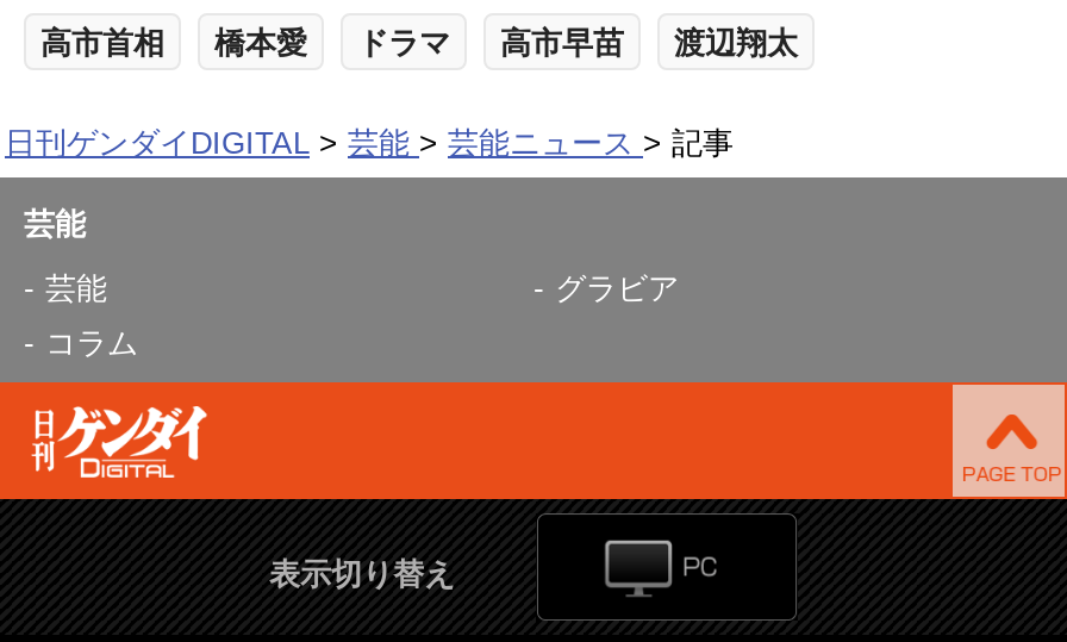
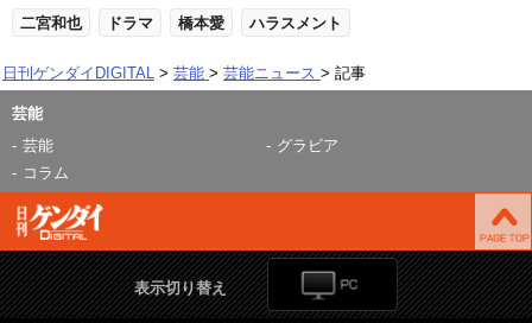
- 高市首相
- 橋本愛
+ 二宮和也

- 高市早苗
- 渡辺翔太
+ 橋本愛
+ ハラスメント
